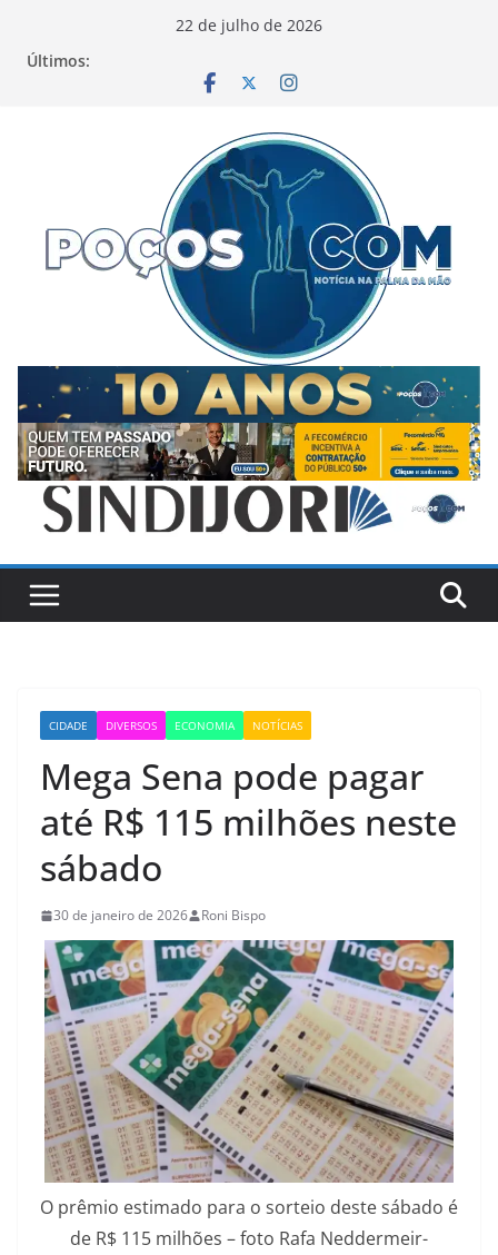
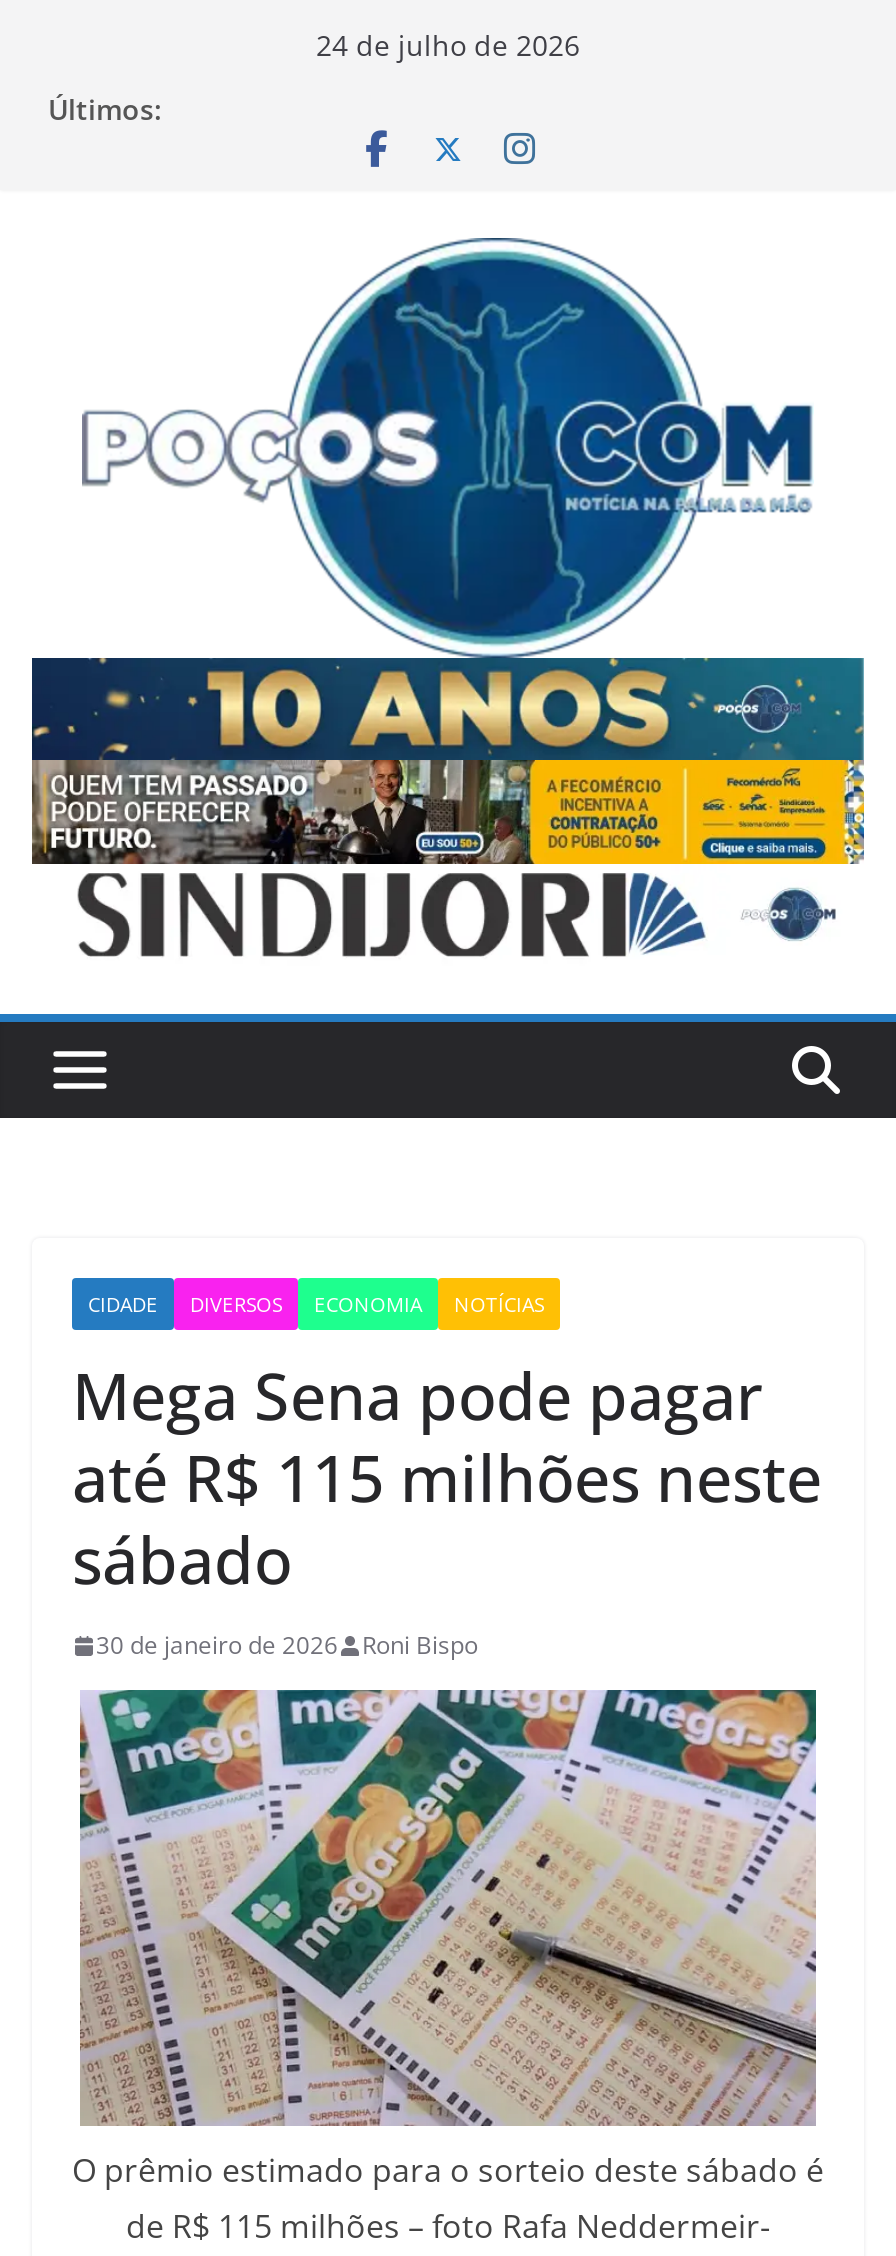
- 22 de julho de 2026
+ 24 de julho de 2026
